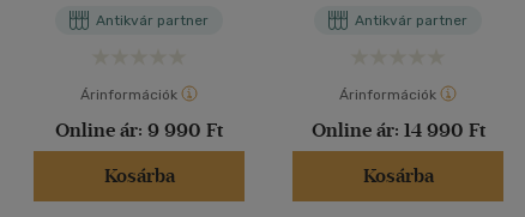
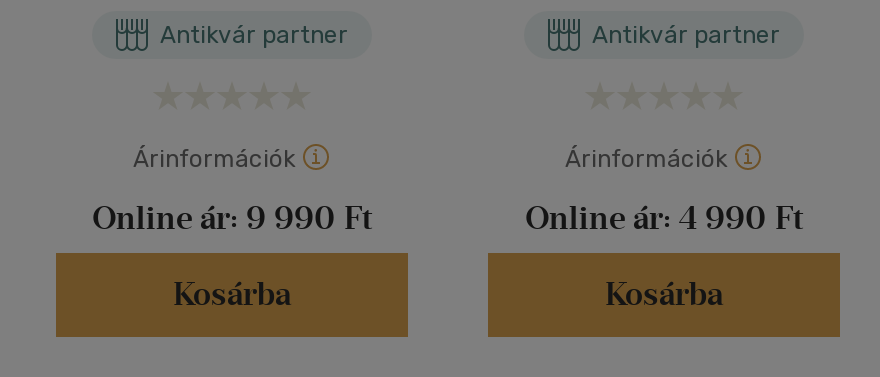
- Online ár: 14 990 Ft
+ Online ár: 4 990 Ft
